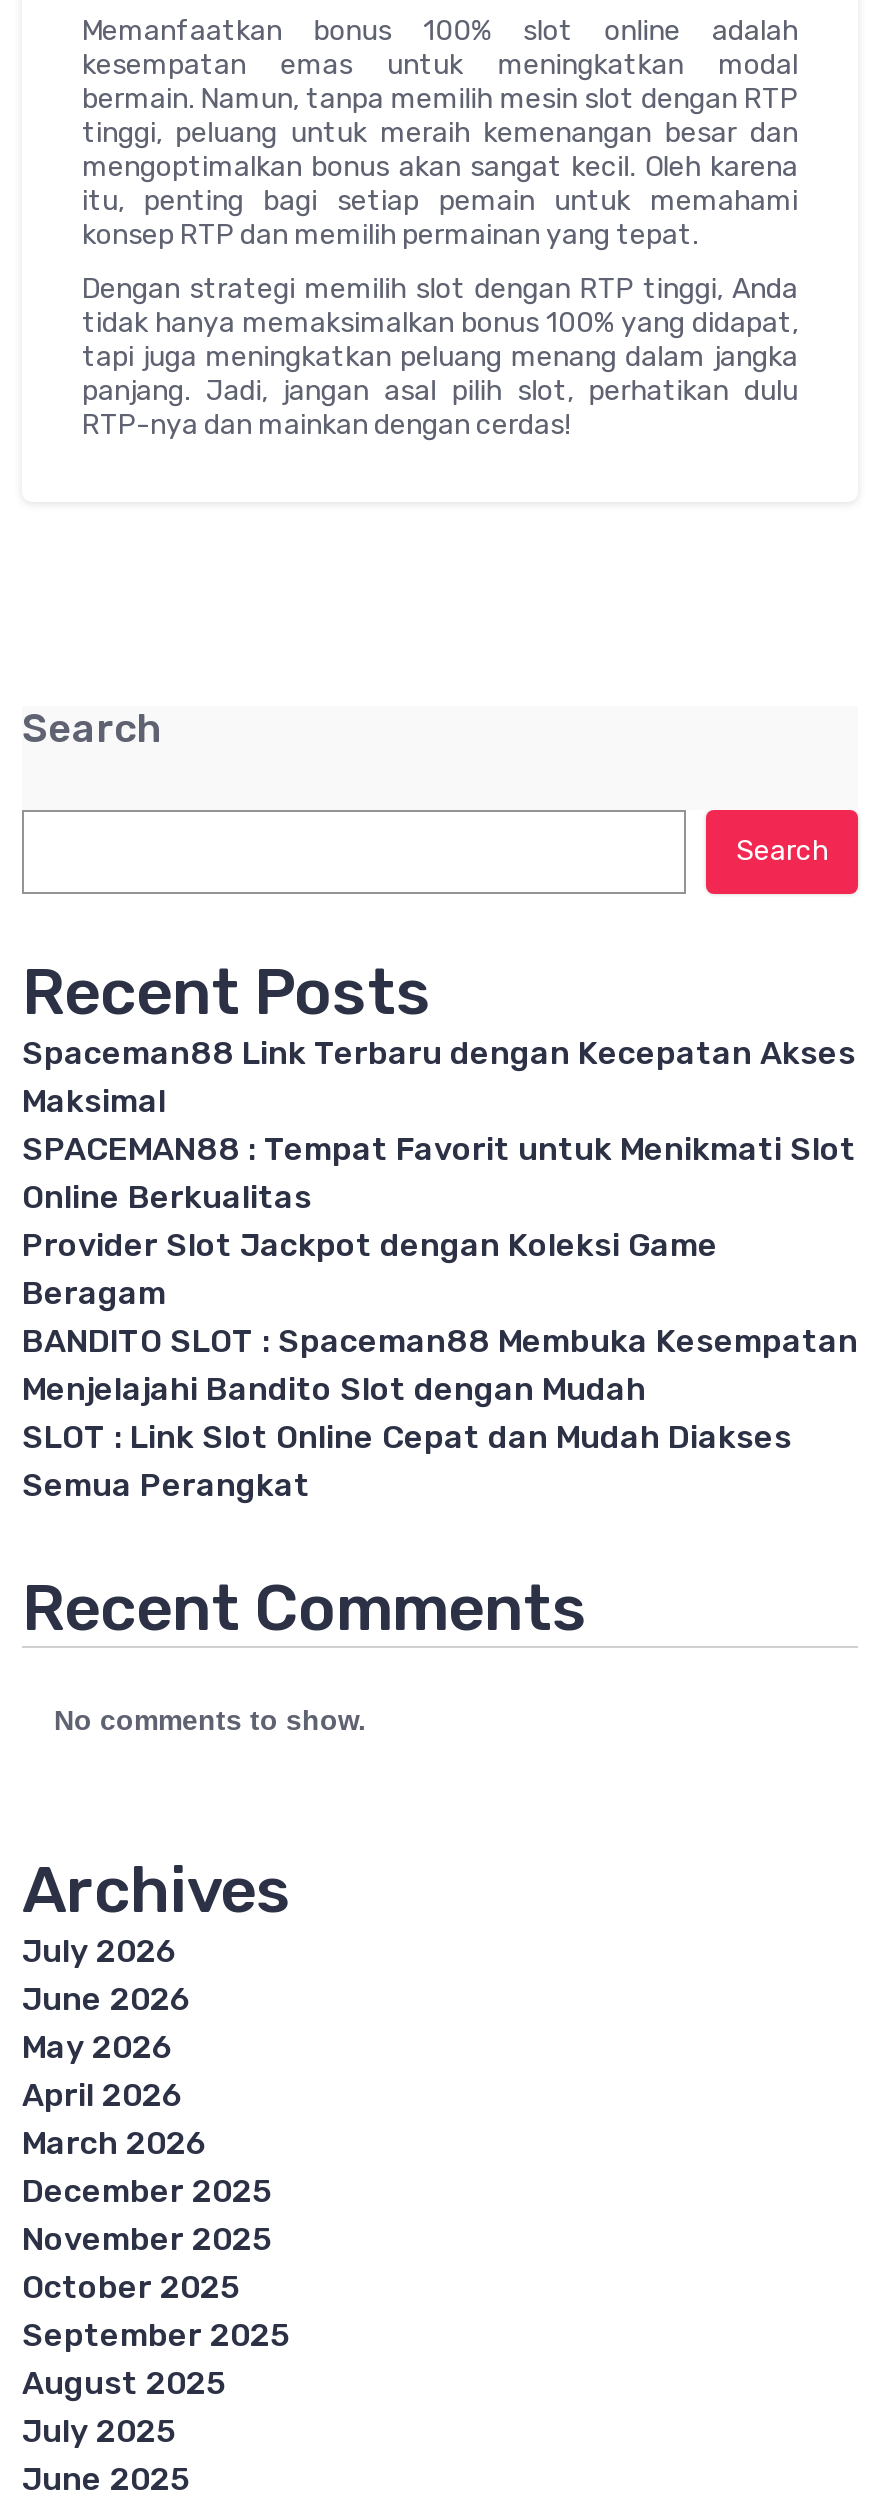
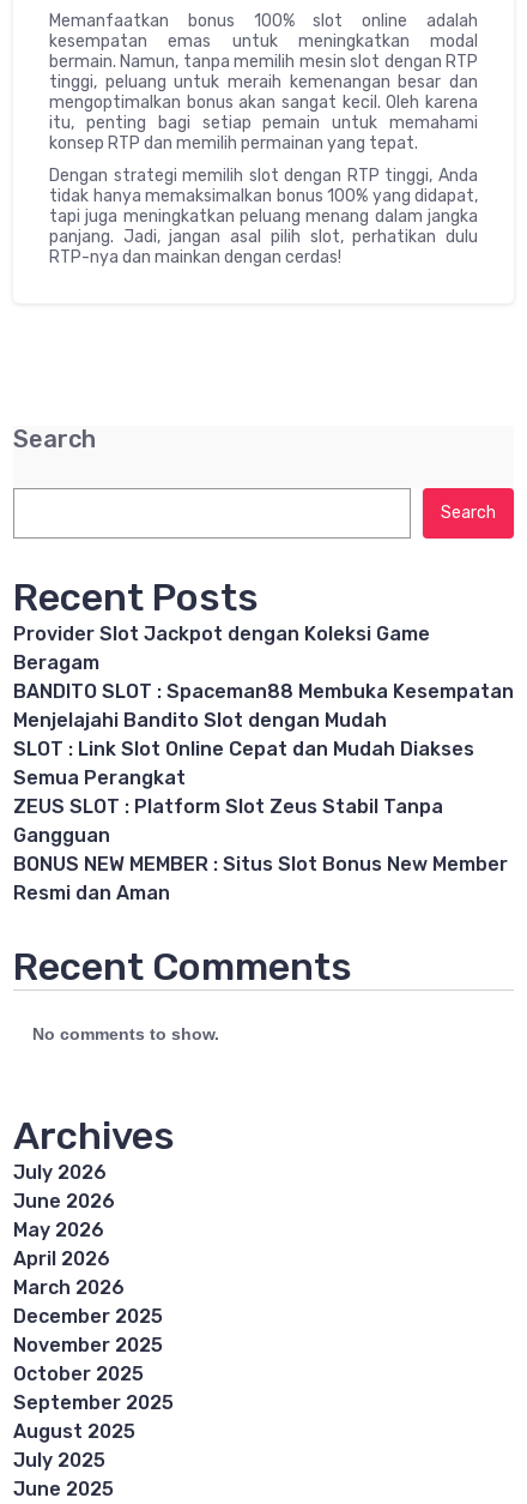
- Spaceman88 Link Terbaru dengan Kecepatan Akses
- Maksimal
- SPACEMAN88 : Tempat Favorit untuk Menikmati Slot
- Online Berkualitas

moved up: Provider Slot Jackpot dengan Koleksi Game | Beragam | BANDITO SLOT : Spaceman88 Membuka Kesempatan | Menjelajahi Bandito Slot dengan Mudah | SLOT : Link Slot Online Cepat dan Mudah Diakses | Semua Perangkat

+ ZEUS SLOT : Platform Slot Zeus Stabil Tanpa
+ Gangguan
+ BONUS NEW MEMBER : Situs Slot Bonus New Member
+ Resmi dan Aman
